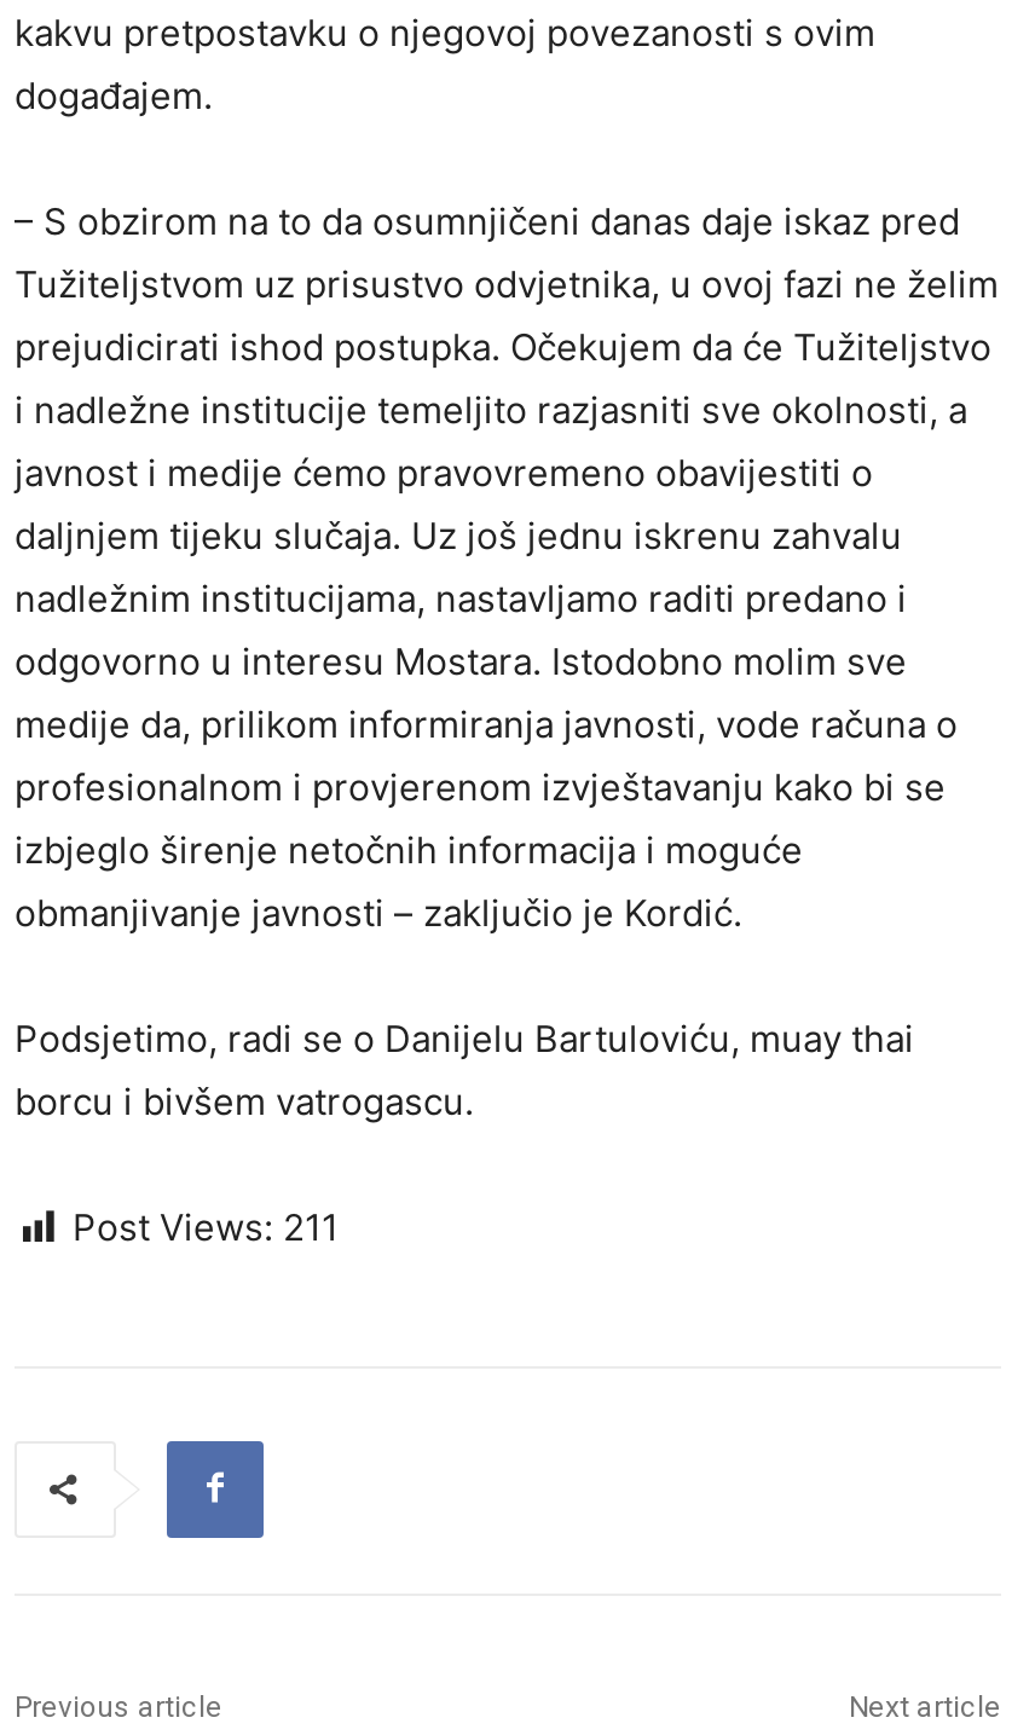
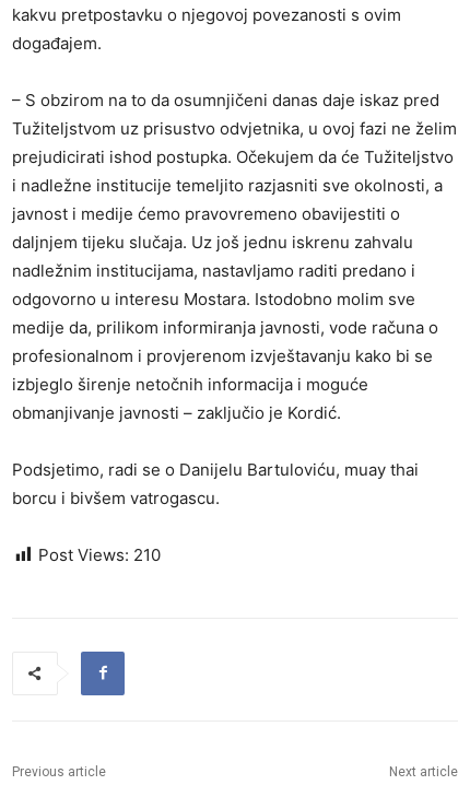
- Post Views: 211
+ Post Views: 210
